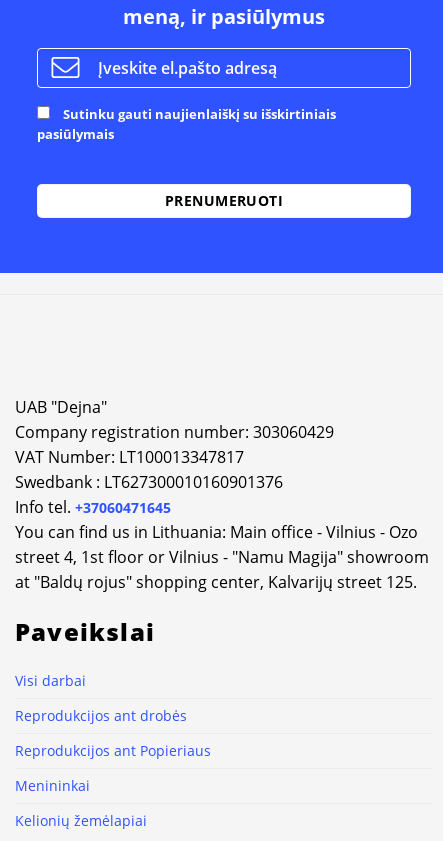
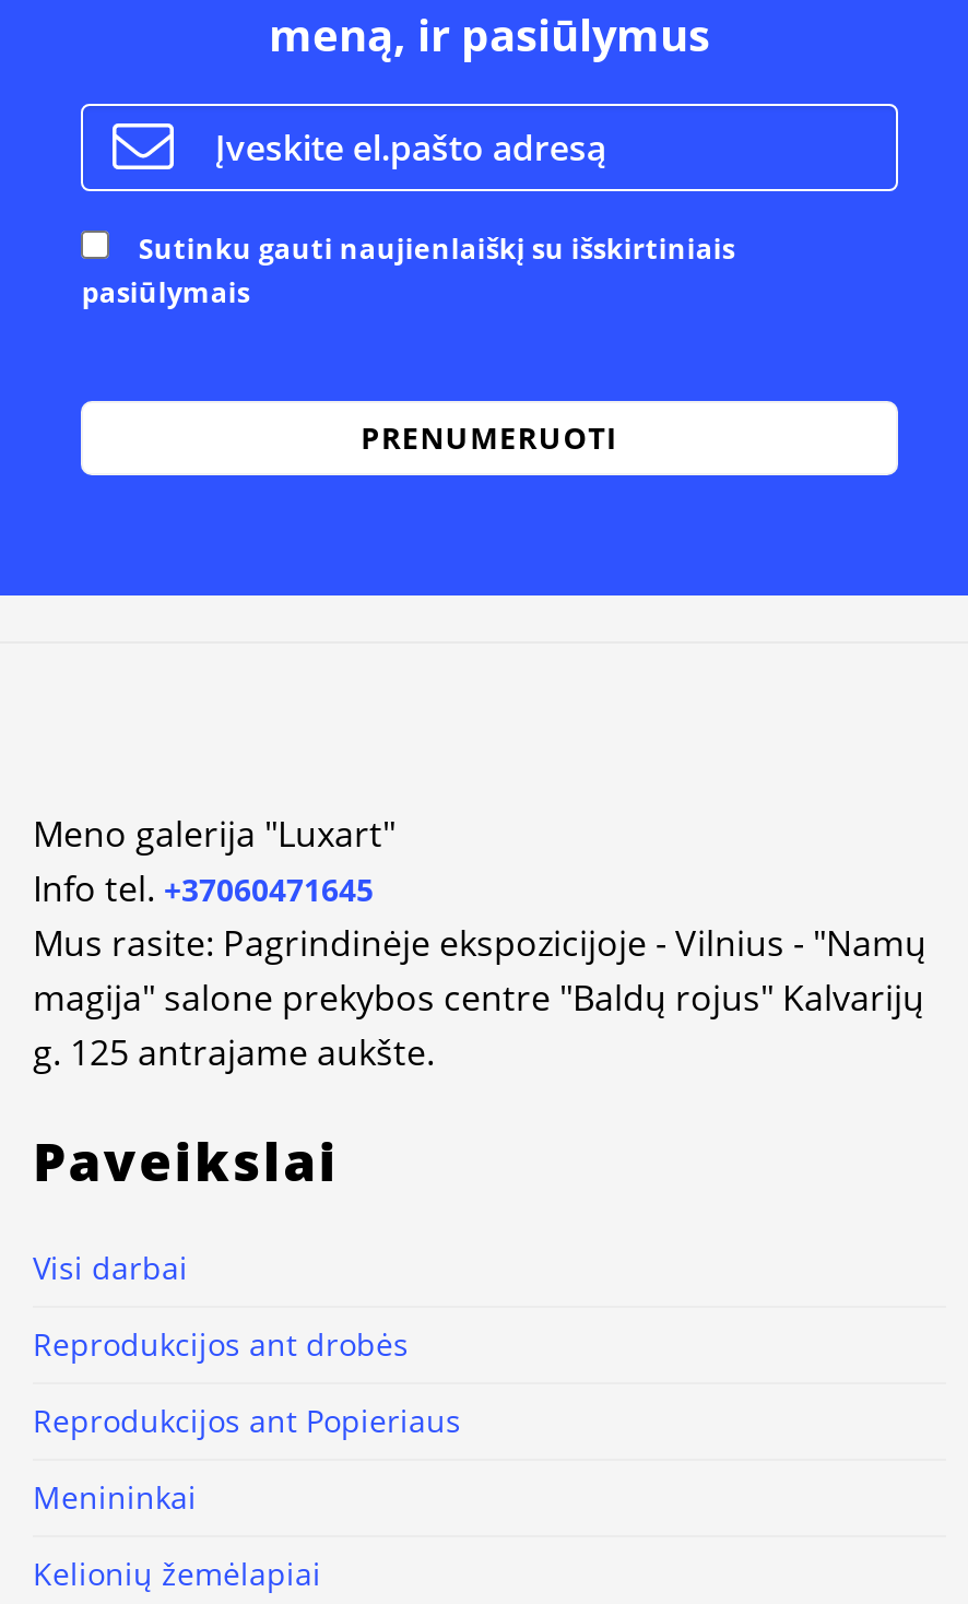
- UAB "Dejna"
- Company registration number: 303060429
- VAT Number: LT100013347817
- Swedbank : LT627300010160901376
+ Meno galerija "Luxart"

- You can find us in Lithuania: Main office - Vilnius - Ozo
- street 4, 1st floor or Vilnius - "Namu Magija" showroom
- at "Baldų rojus" shopping center, Kalvarijų street 125.
+ Mus rasite: Pagrindinėje ekspozicijoje - Vilnius - "Namų
+ magija" salone prekybos centre "Baldų rojus" Kalvarijų
+ g. 125 antrajame aukšte.
